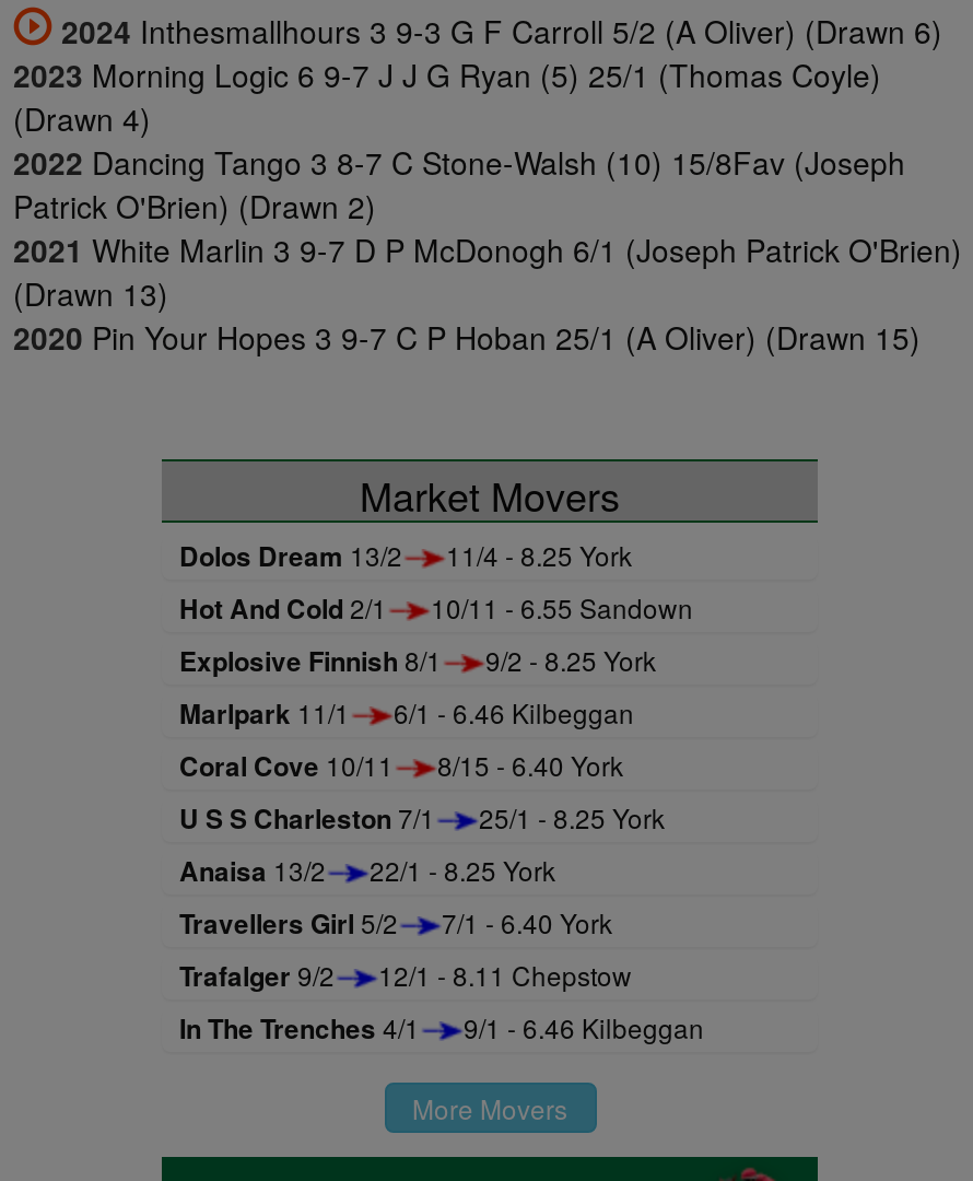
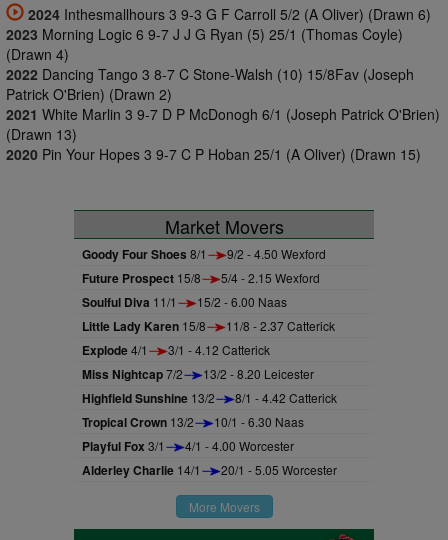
- Dolos Dream 13/2
- 11/4 - 8.25 York
- Hot And Cold 2/1
- 10/11 - 6.55 Sandown
- Explosive Finnish 8/1
- 9/2 - 8.25 York
- Marlpark 11/1
- 6/1 - 6.46 Kilbeggan
- Coral Cove 10/11
- 8/15 - 6.40 York
- U S S Charleston 7/1
- 25/1 - 8.25 York
- Anaisa 13/2
- 22/1 - 8.25 York
- Travellers Girl 5/2
- 7/1 - 6.40 York
- Trafalger 9/2
- 12/1 - 8.11 Chepstow
- In The Trenches 4/1
- 9/1 - 6.46 Kilbeggan
+ Goody Four Shoes 8/1
+ 9/2 - 4.50 Wexford
+ Future Prospect 15/8
+ 5/4 - 2.15 Wexford
+ Soulful Diva 11/1
+ 15/2 - 6.00 Naas
+ Little Lady Karen 15/8
+ 11/8 - 2.37 Catterick
+ Explode 4/1
+ 3/1 - 4.12 Catterick
+ Miss Nightcap 7/2
+ 13/2 - 8.20 Leicester
+ Highfield Sunshine 13/2
+ 8/1 - 4.42 Catterick
+ Tropical Crown 13/2
+ 10/1 - 6.30 Naas
+ Playful Fox 3/1
+ 4/1 - 4.00 Worcester
+ Alderley Charlie 14/1
+ 20/1 - 5.05 Worcester
